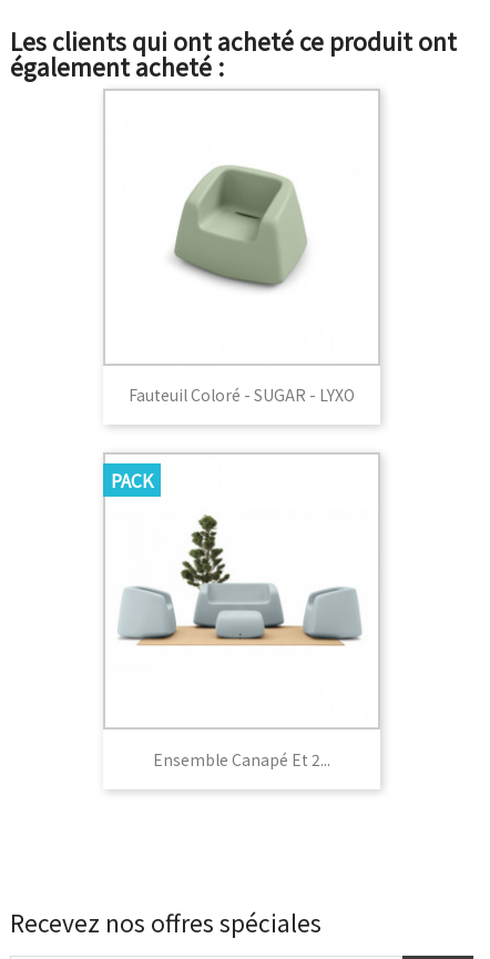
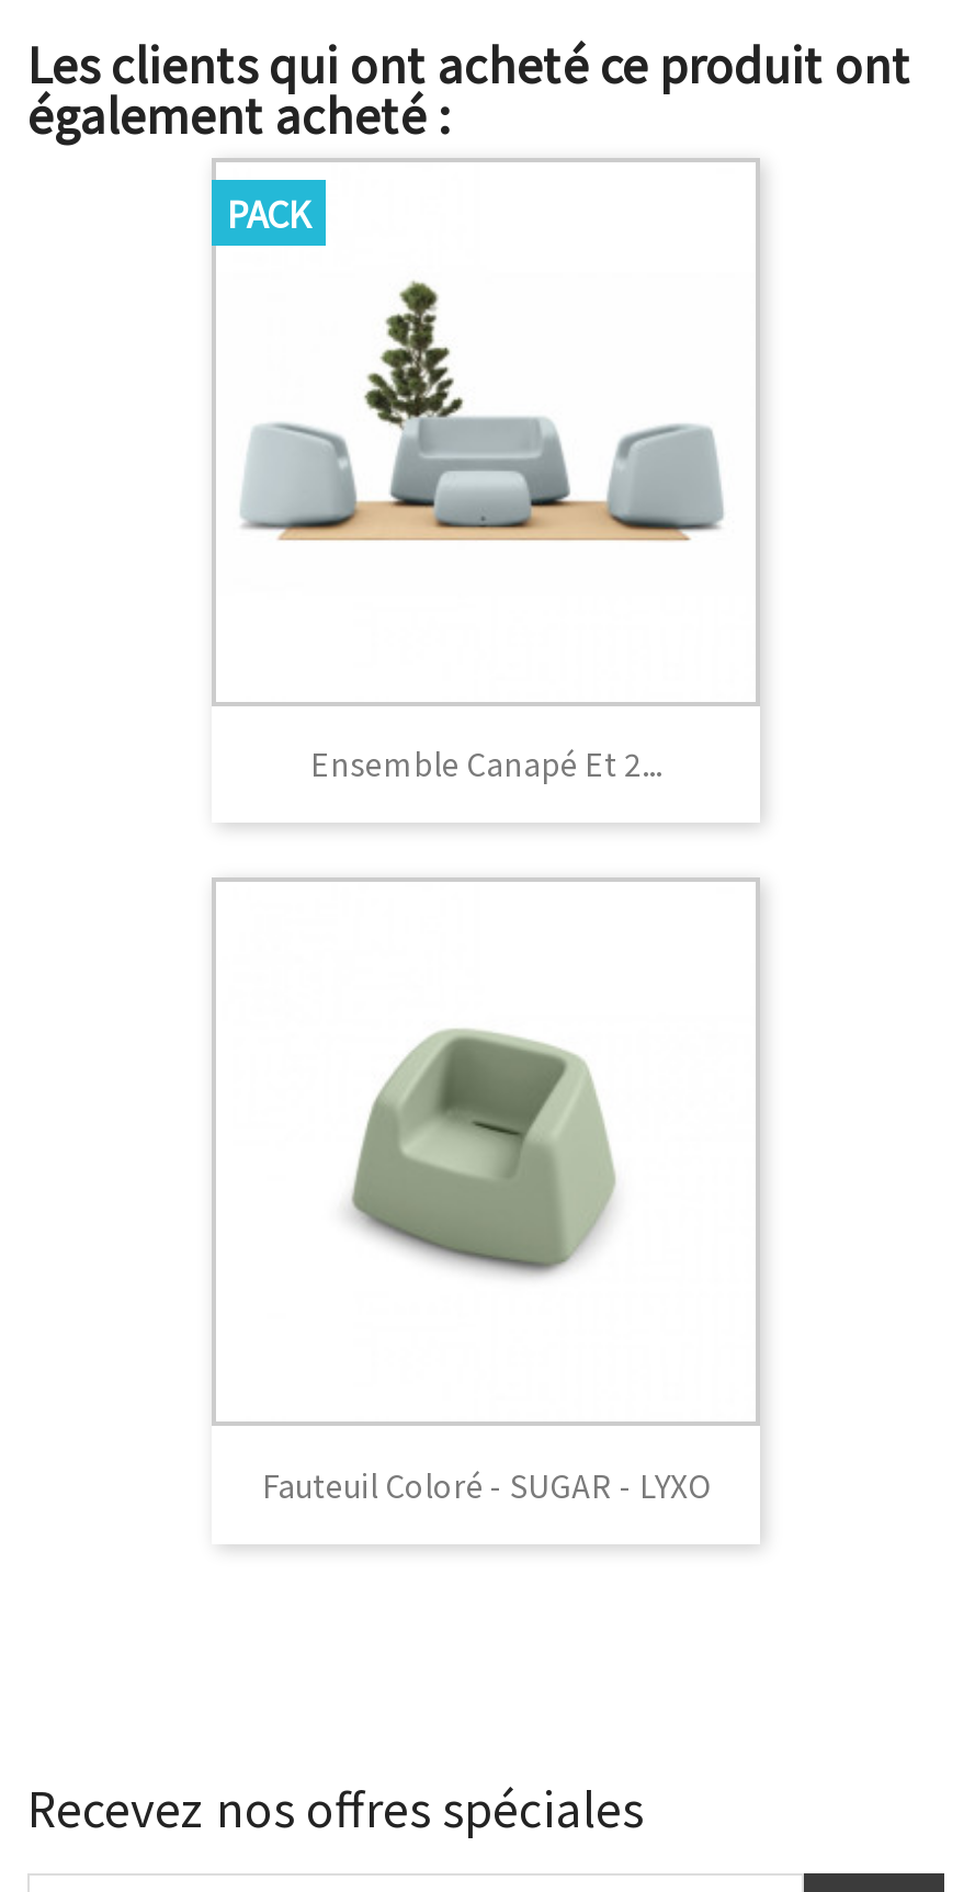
moved down: [image]

moved down: Fauteuil Coloré - SUGAR - LYXO

moved up: [image] | Ensemble Canapé Et 2... | PACK
